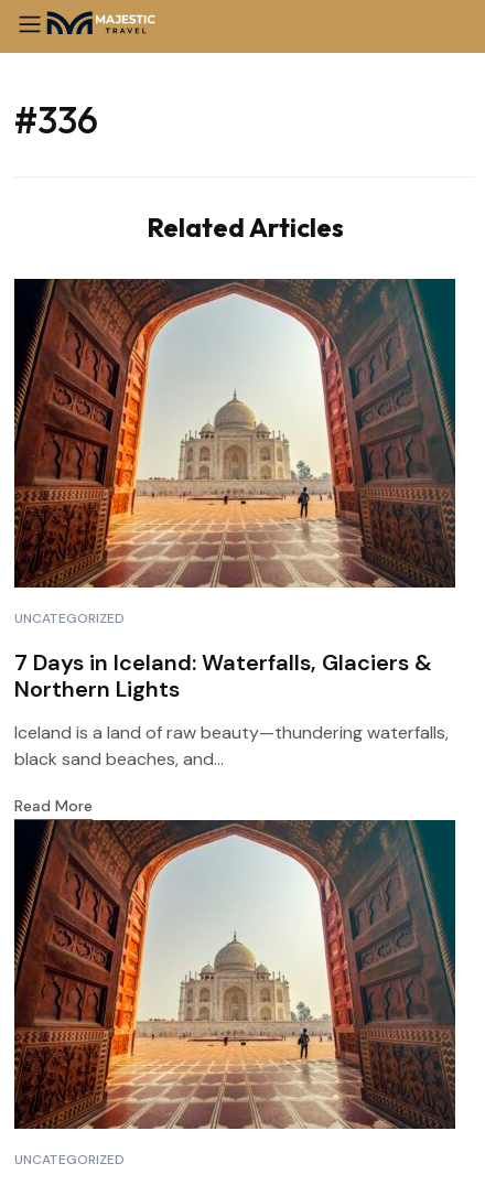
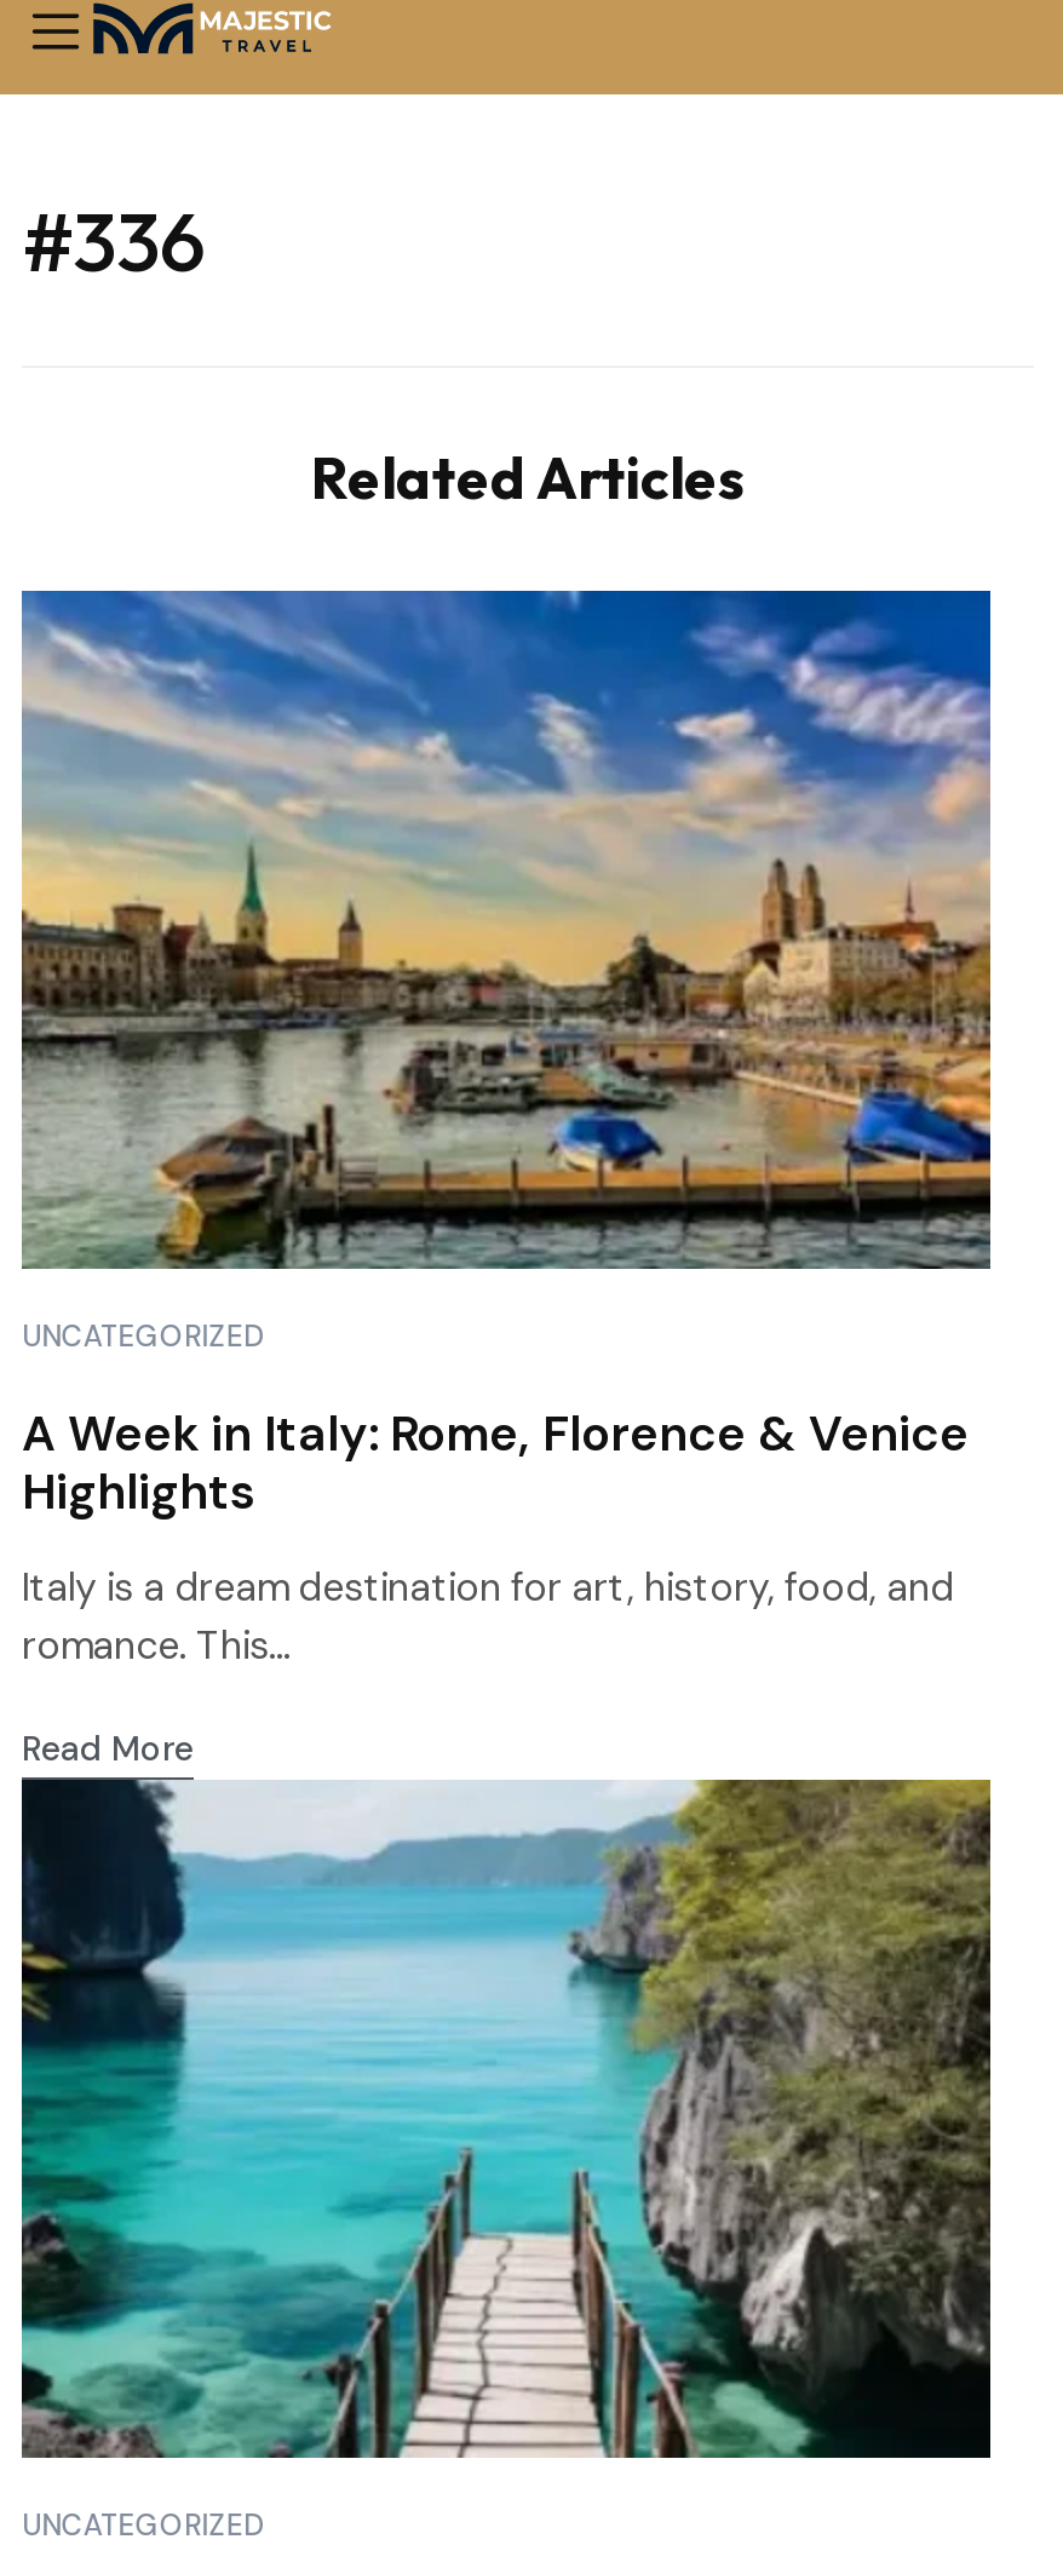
- [image]
+ [image]

- 7 Days in Iceland: Waterfalls, Glaciers &
- Northern Lights
+ A Week in Italy: Rome, Florence & Venice
+ Highlights

- Iceland is a land of raw beauty—thundering waterfalls,
- black sand beaches, and...
+ Italy is a dream destination for art, history, food, and
+ romance. This...

- [image]
+ [image]
